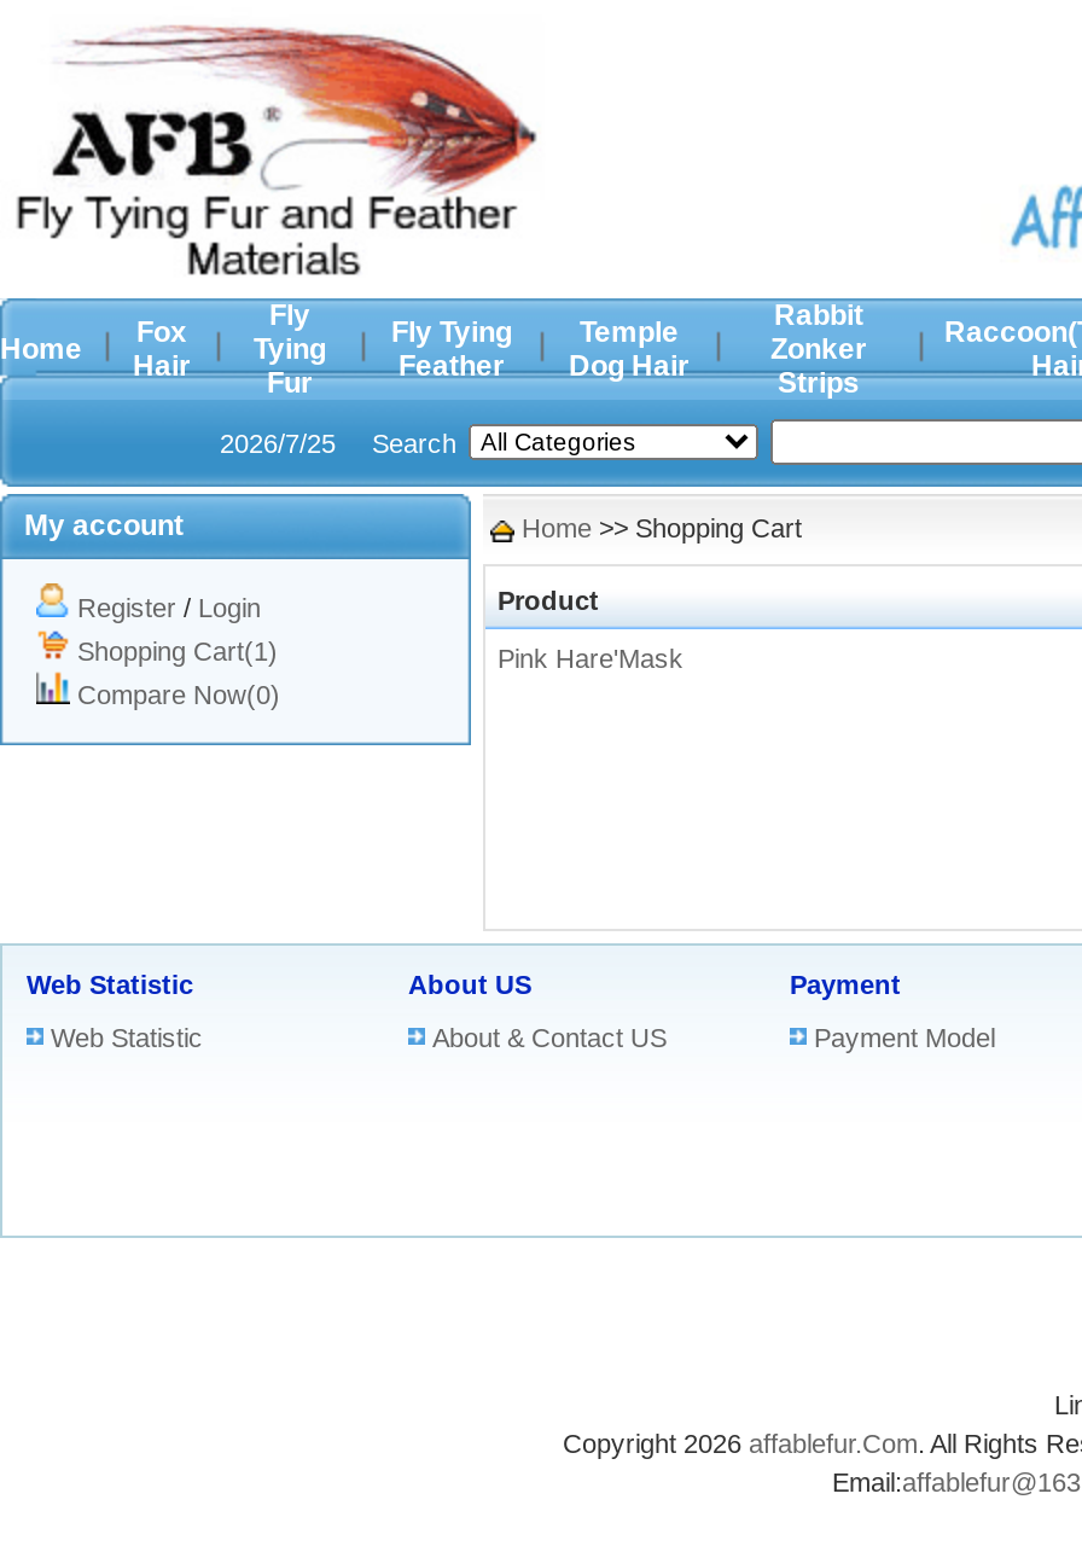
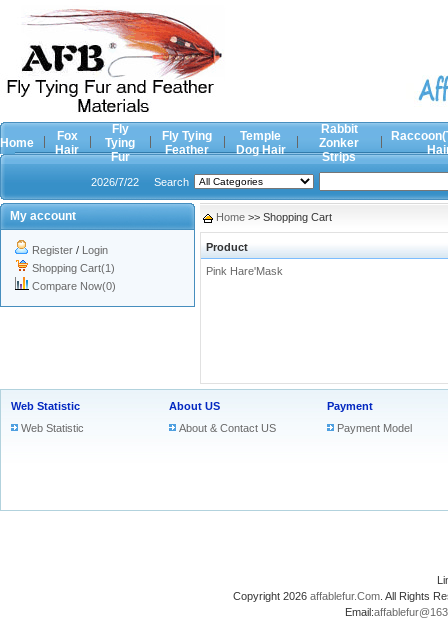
- 2026/7/25 Search
+ 2026/7/22 Search
